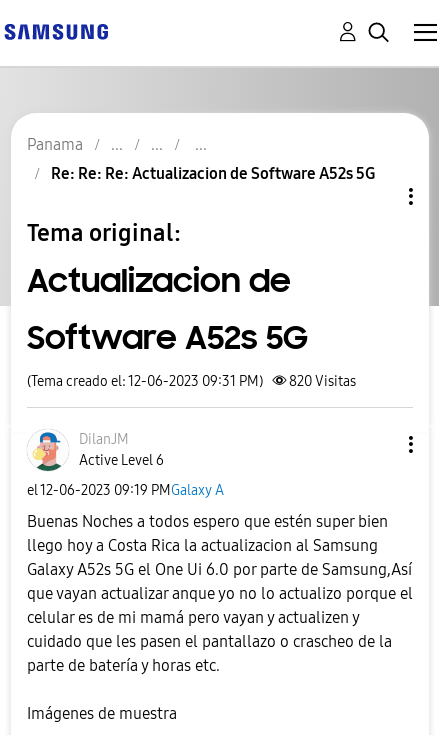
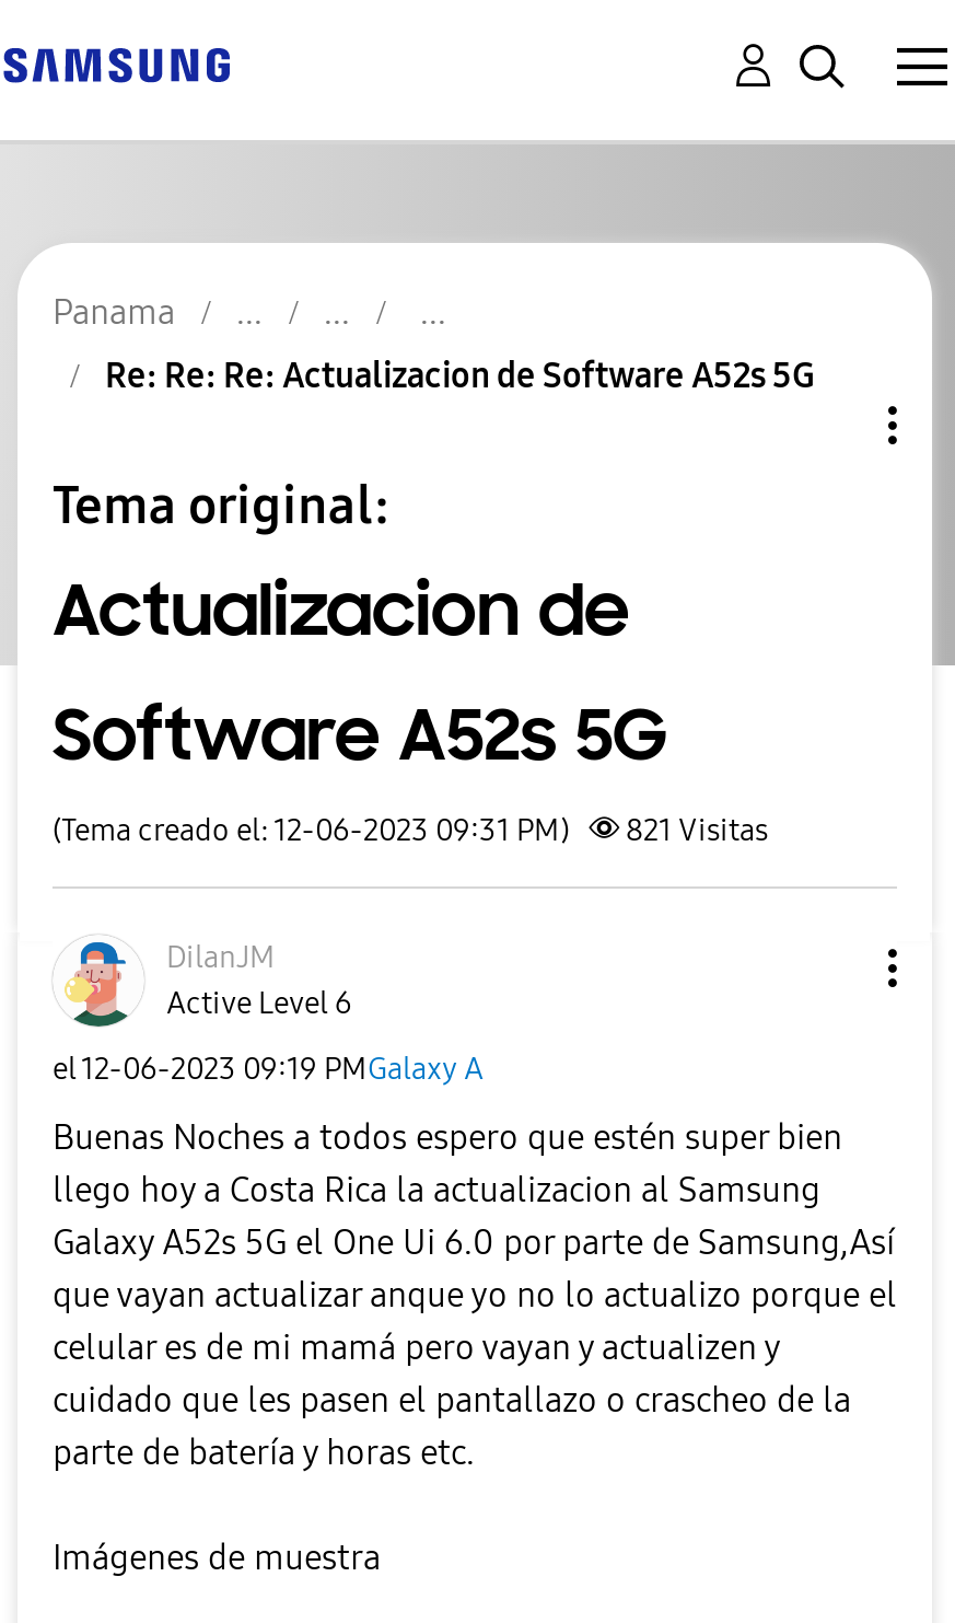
- (Tema creado el: 12-06-2023 09:31 PM) 820 Visitas
+ (Tema creado el: 12-06-2023 09:31 PM) 821 Visitas
